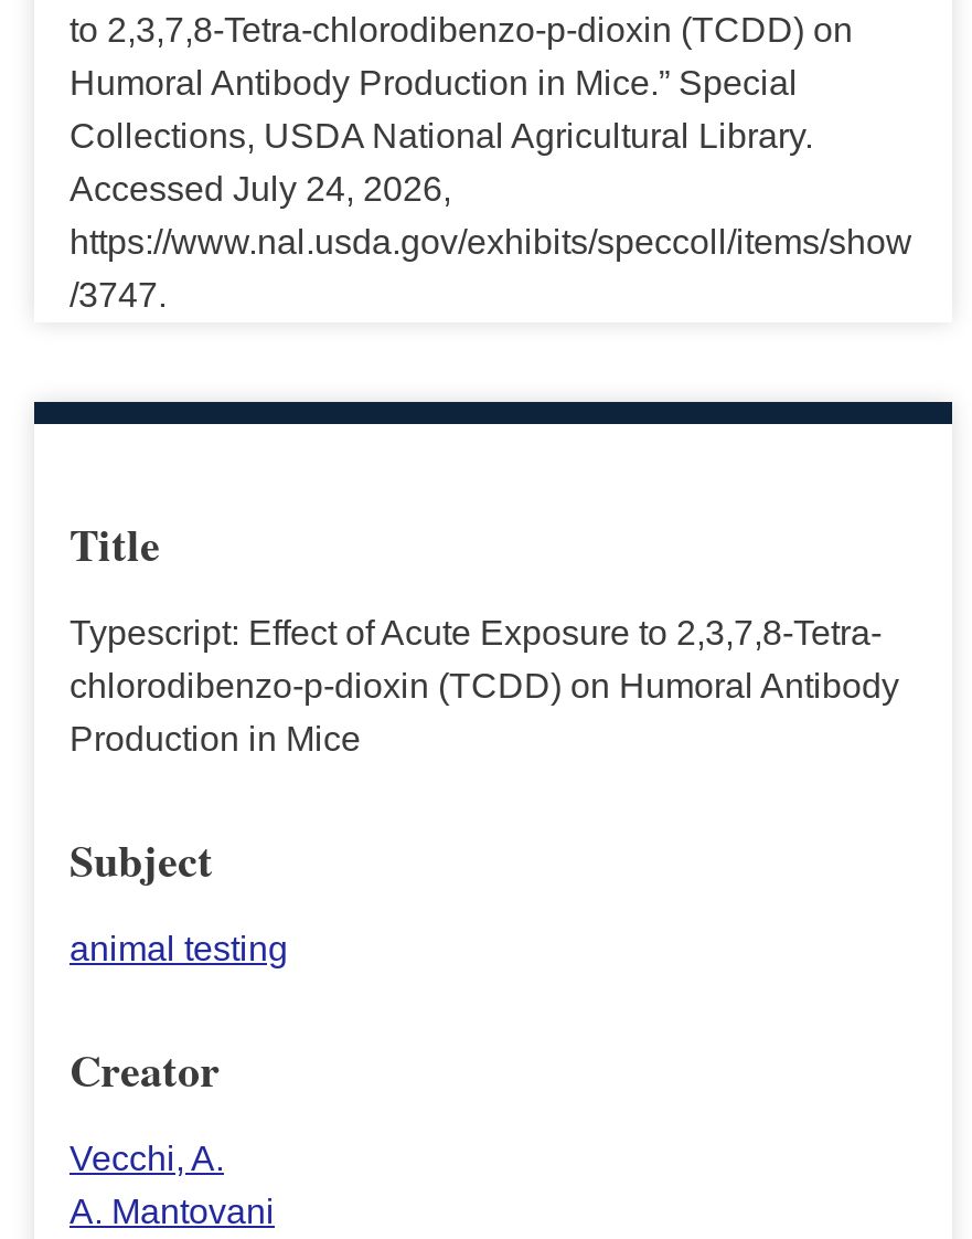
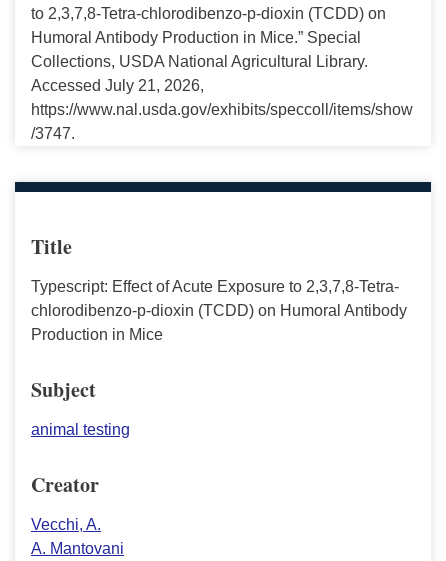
- Accessed July 24, 2026,
+ Accessed July 21, 2026,
